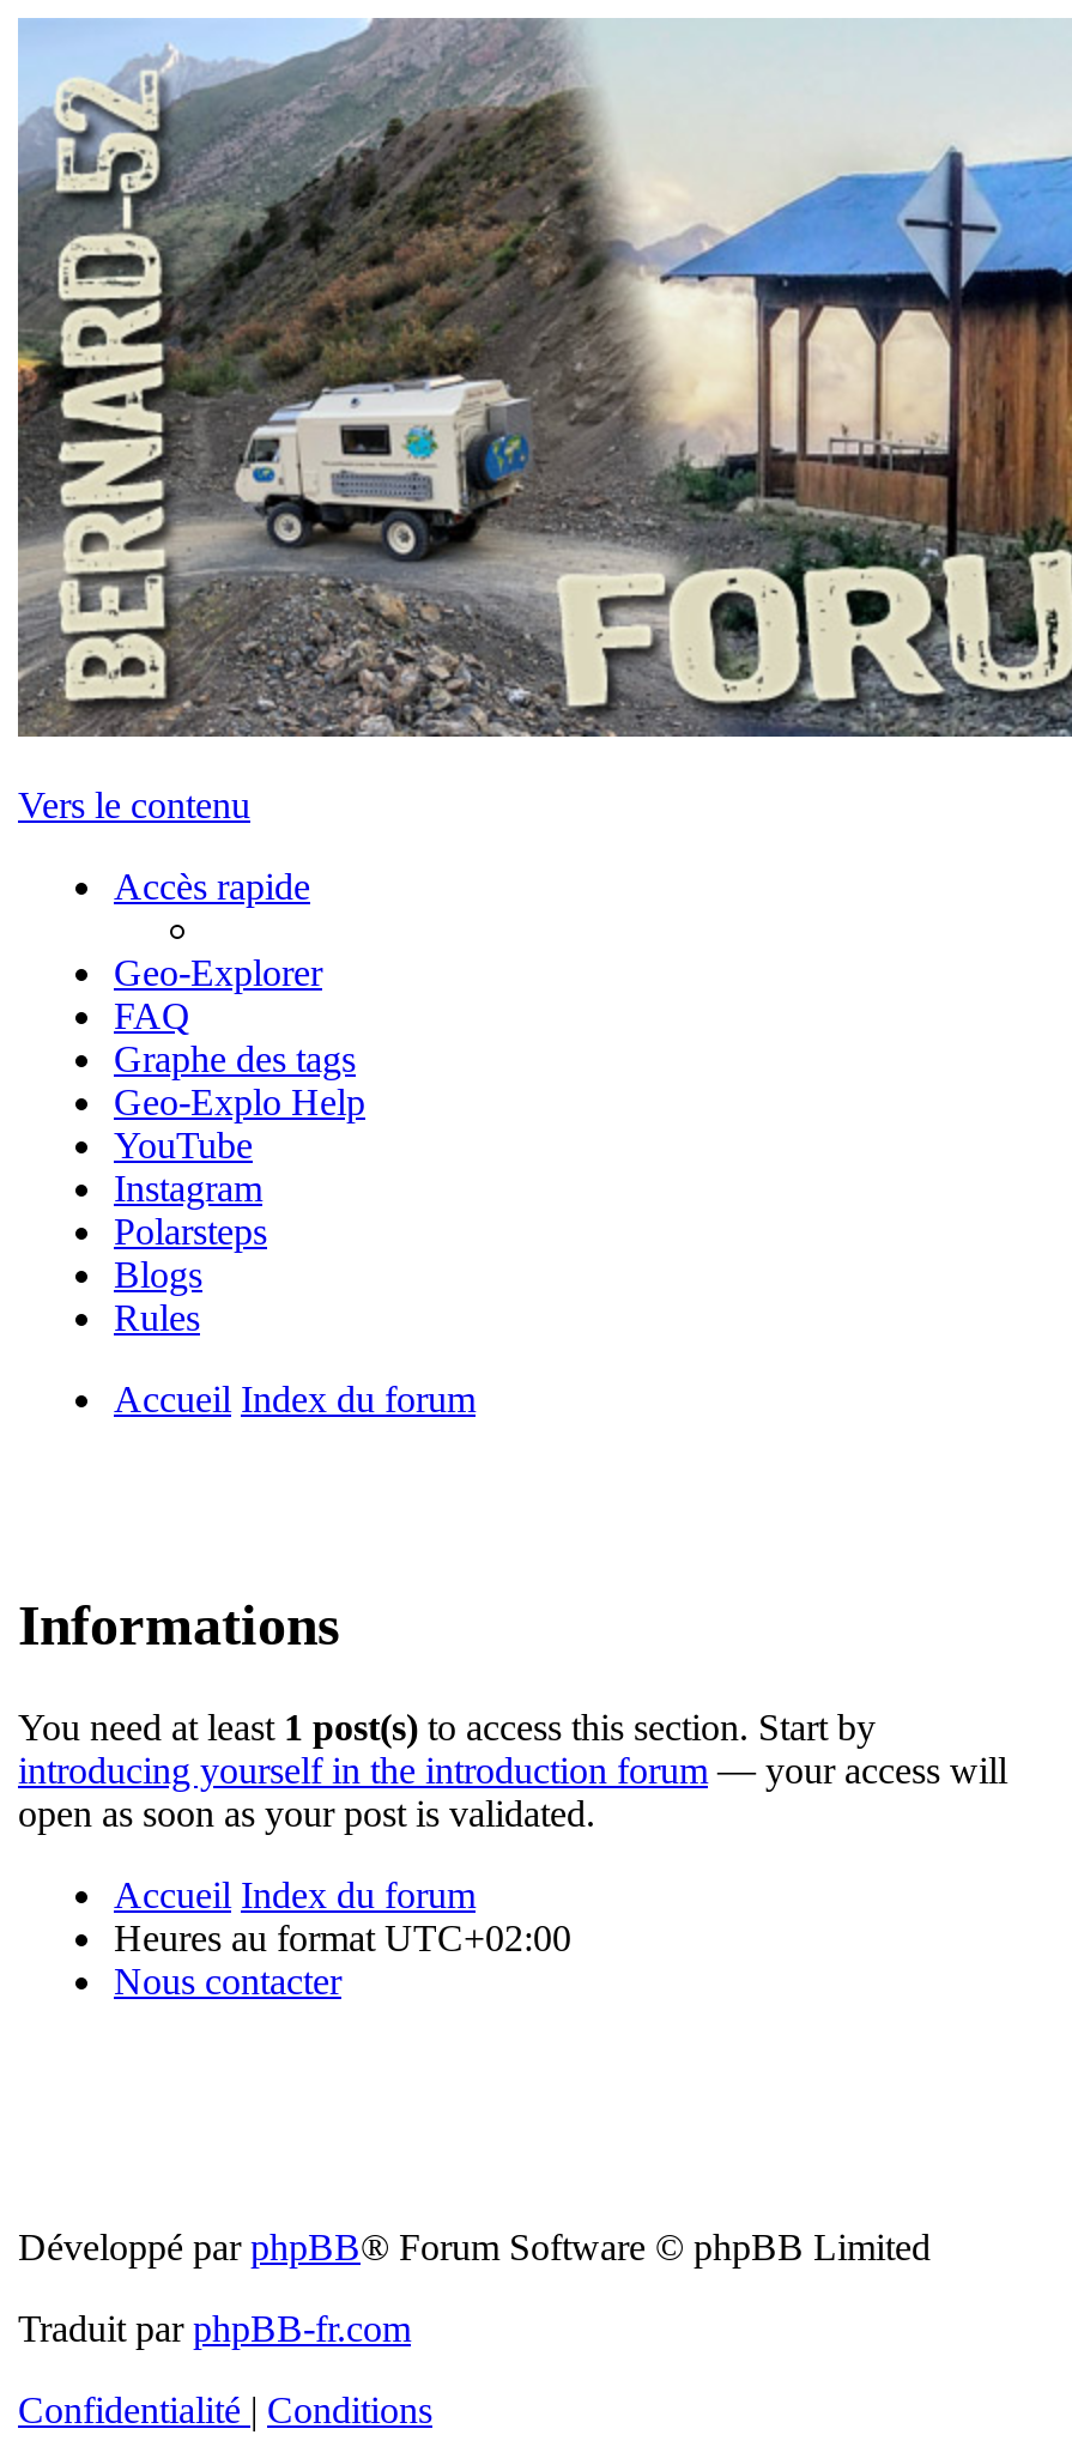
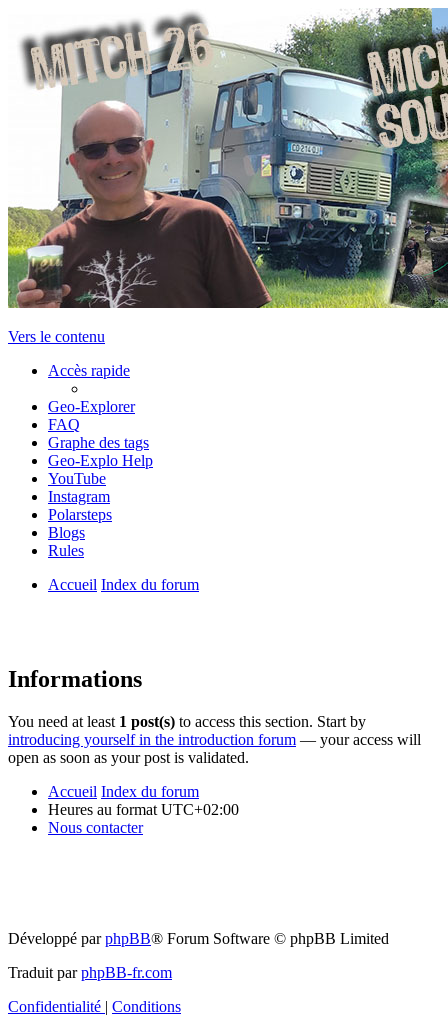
- [image]
+ [image]
